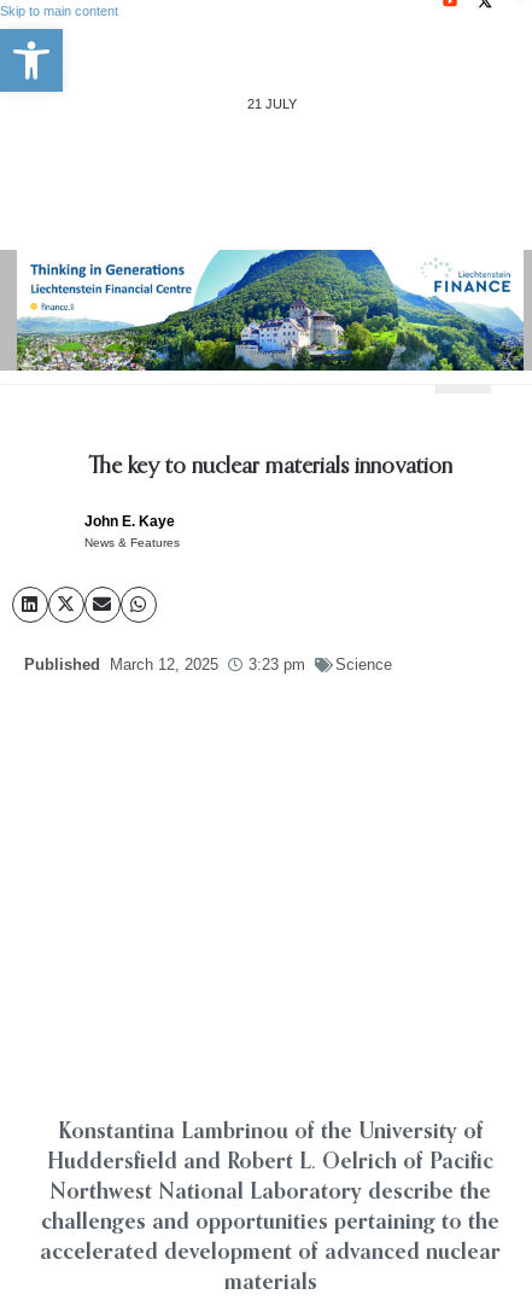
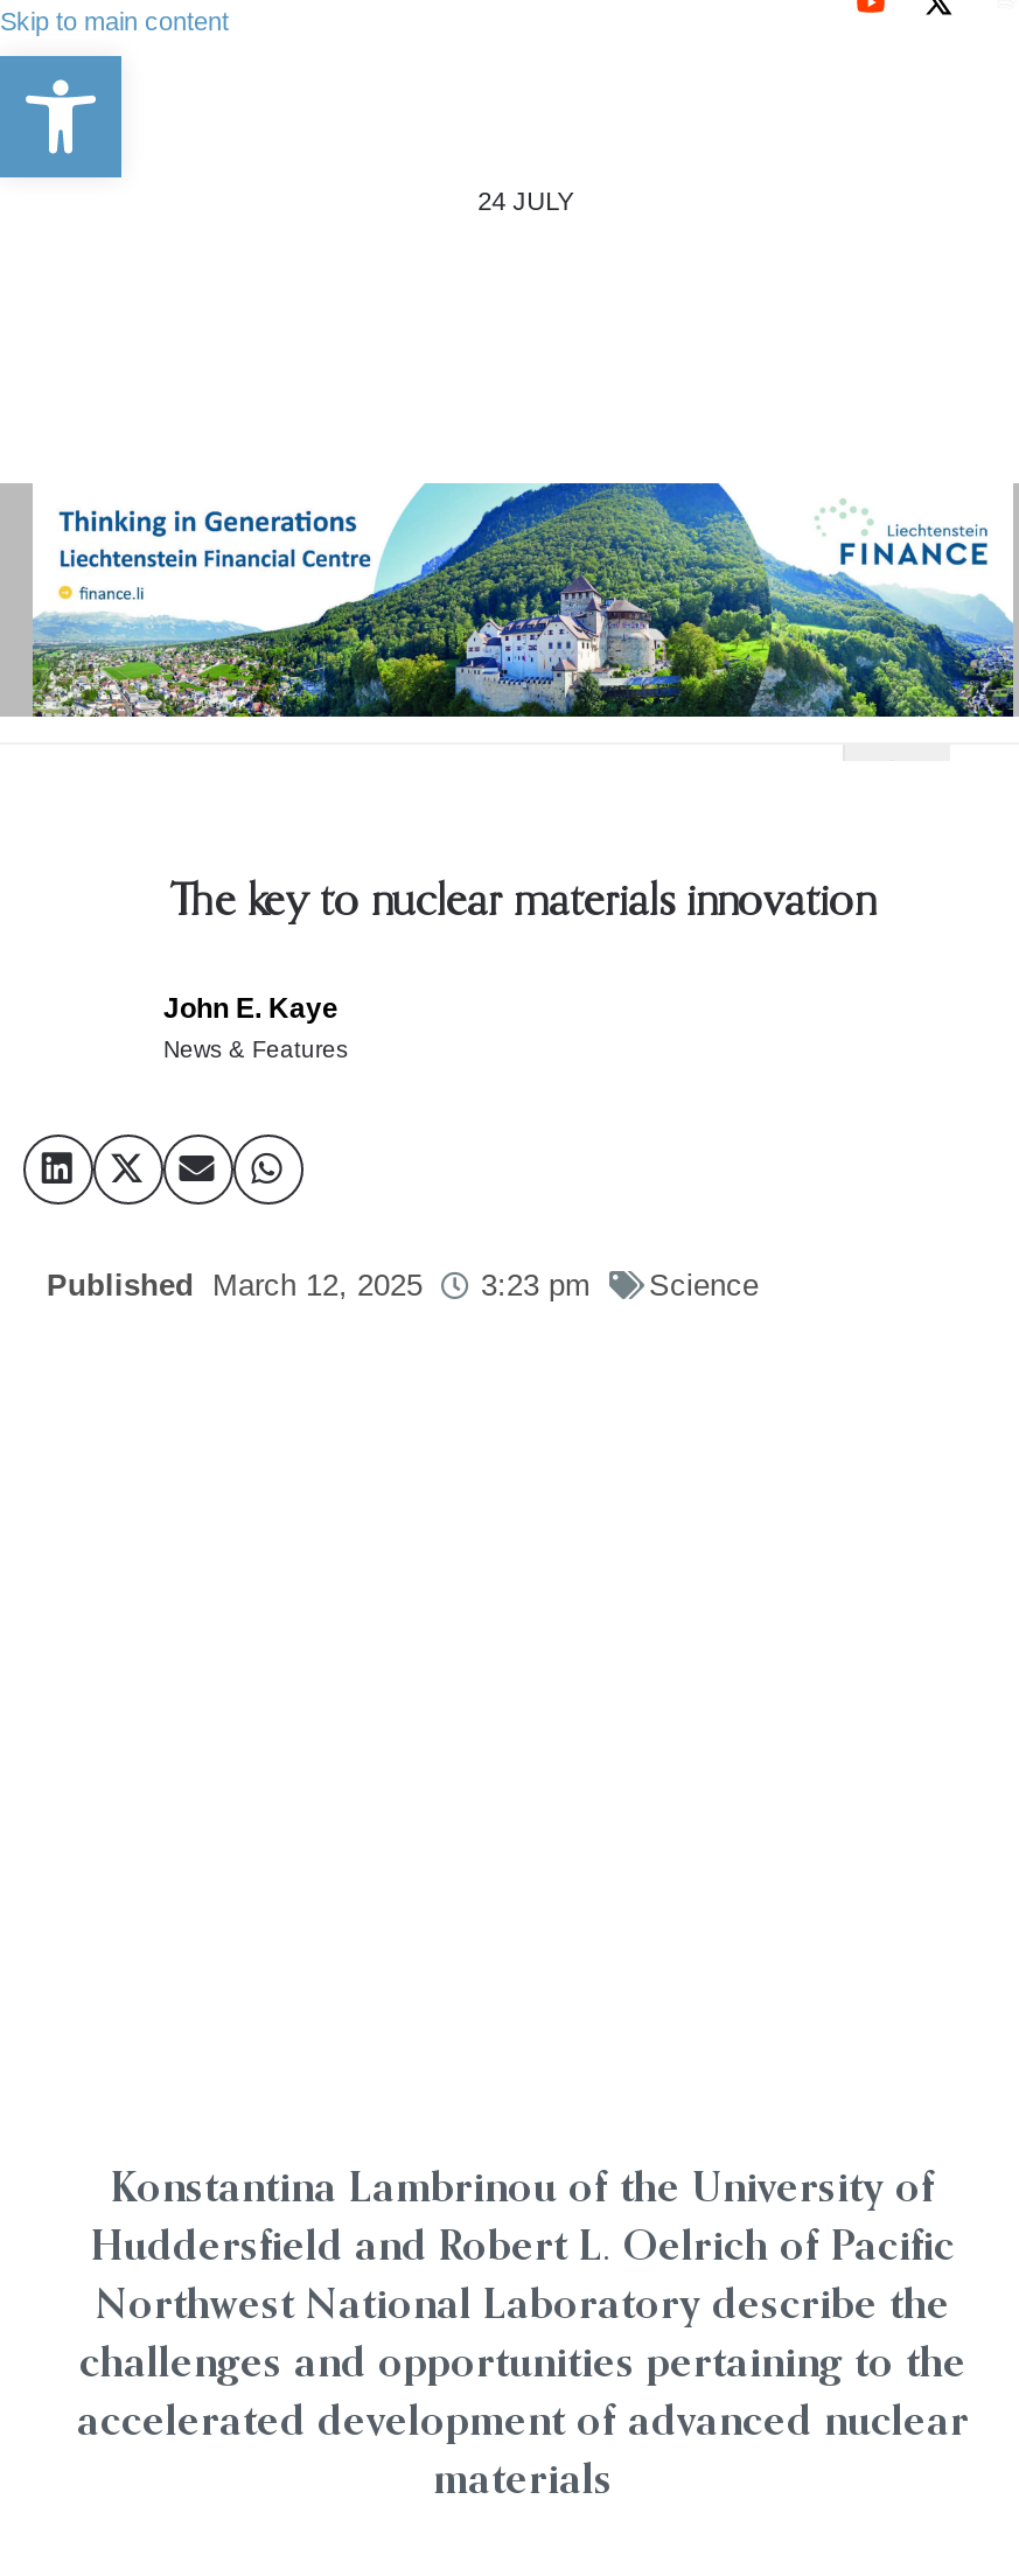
- 21 JULY
+ 24 JULY
